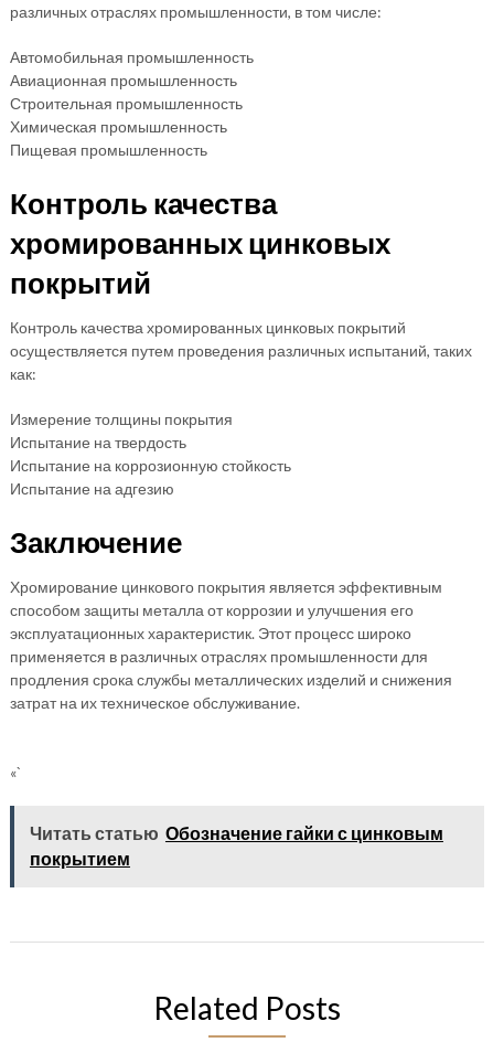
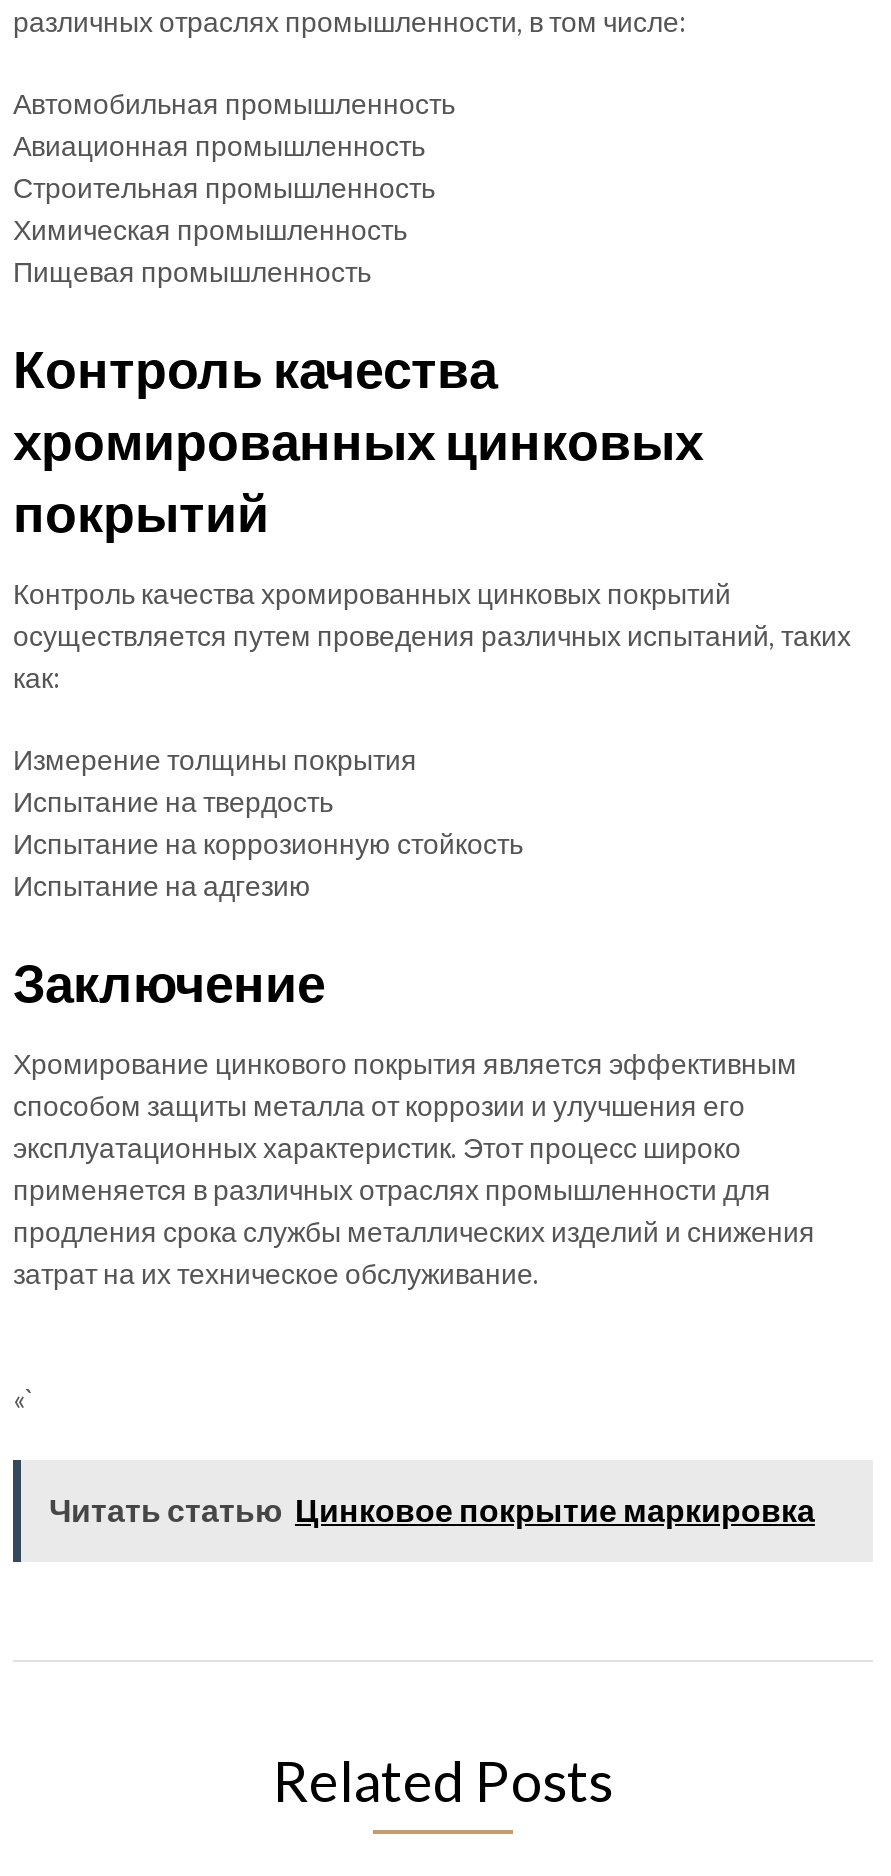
- Читать статью Обозначение гайки с цинковым
- покрытием
+ Читать статью Цинковое покрытие маркировка
